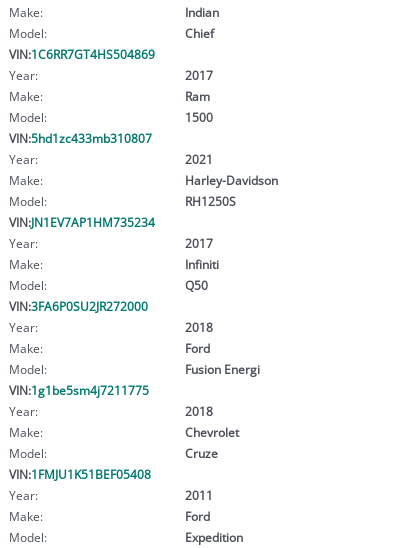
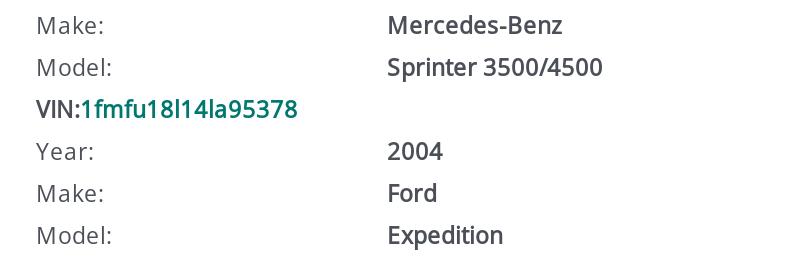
- Indian
+ Mercedes-Benz

- Chief
- VIN:1C6RR7GT4HS504869
+ Sprinter 3500/4500
+ VIN:1fmfu18l14la95378

- 2017
- Make:
- Ram
- Model:
- 1500
- VIN:5hd1zc433mb310807
- Year:
- 2021
- Make:
- Harley-Davidson
- Model:
- RH1250S
- VIN:JN1EV7AP1HM735234
- Year:
- 2017
- Make:
- Infiniti
- Model:
- Q50
- VIN:3FA6P0SU2JR272000
- Year:
- 2018
- Make:
- Ford
- Model:
- Fusion Energi
- VIN:1g1be5sm4j7211775
- Year:
- 2018
- Make:
- Chevrolet
- Model:
- Cruze
- VIN:1FMJU1K51BEF05408
- Year:
- 2011
+ 2004
